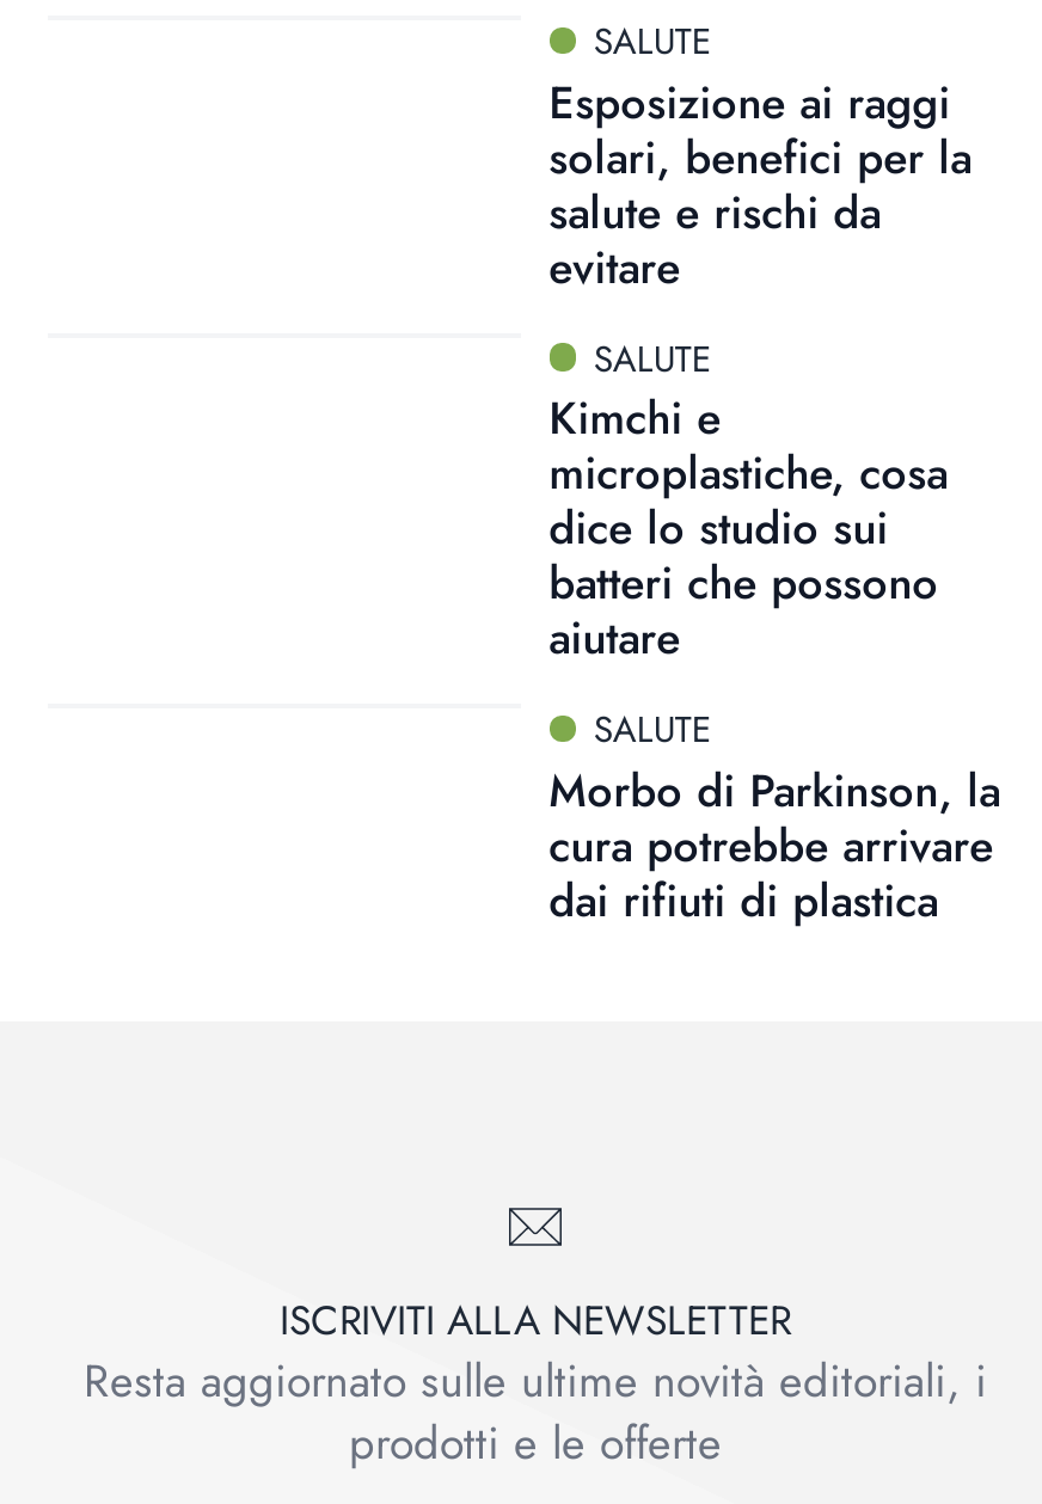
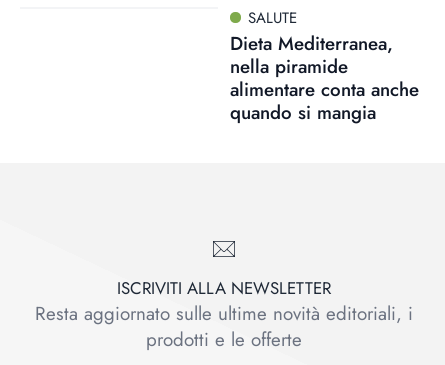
- Esposizione ai raggi
- solari, benefici per la
- salute e rischi da
- evitare
- SALUTE
- Kimchi e
- microplastiche, cosa
- dice lo studio sui
- batteri che possono
- aiutare
- SALUTE
- Morbo di Parkinson, la
- cura potrebbe arrivare
- dai rifiuti di plastica
+ Dieta Mediterranea,
+ nella piramide
+ alimentare conta anche
+ quando si mangia
